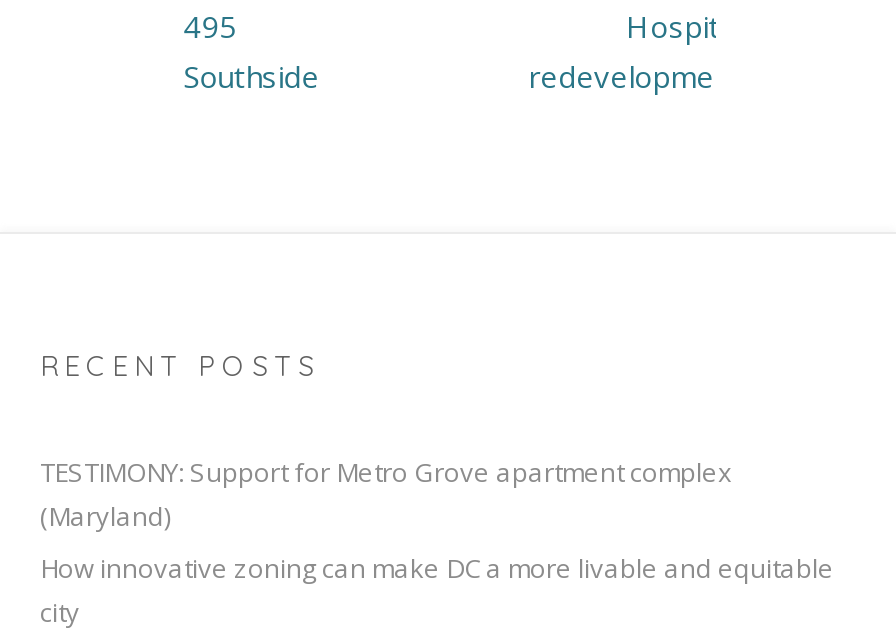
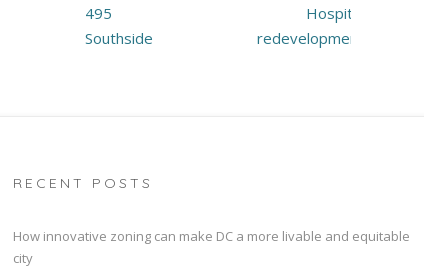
- TESTIMONY: Support for Metro Grove apartment complex
- (Maryland)
